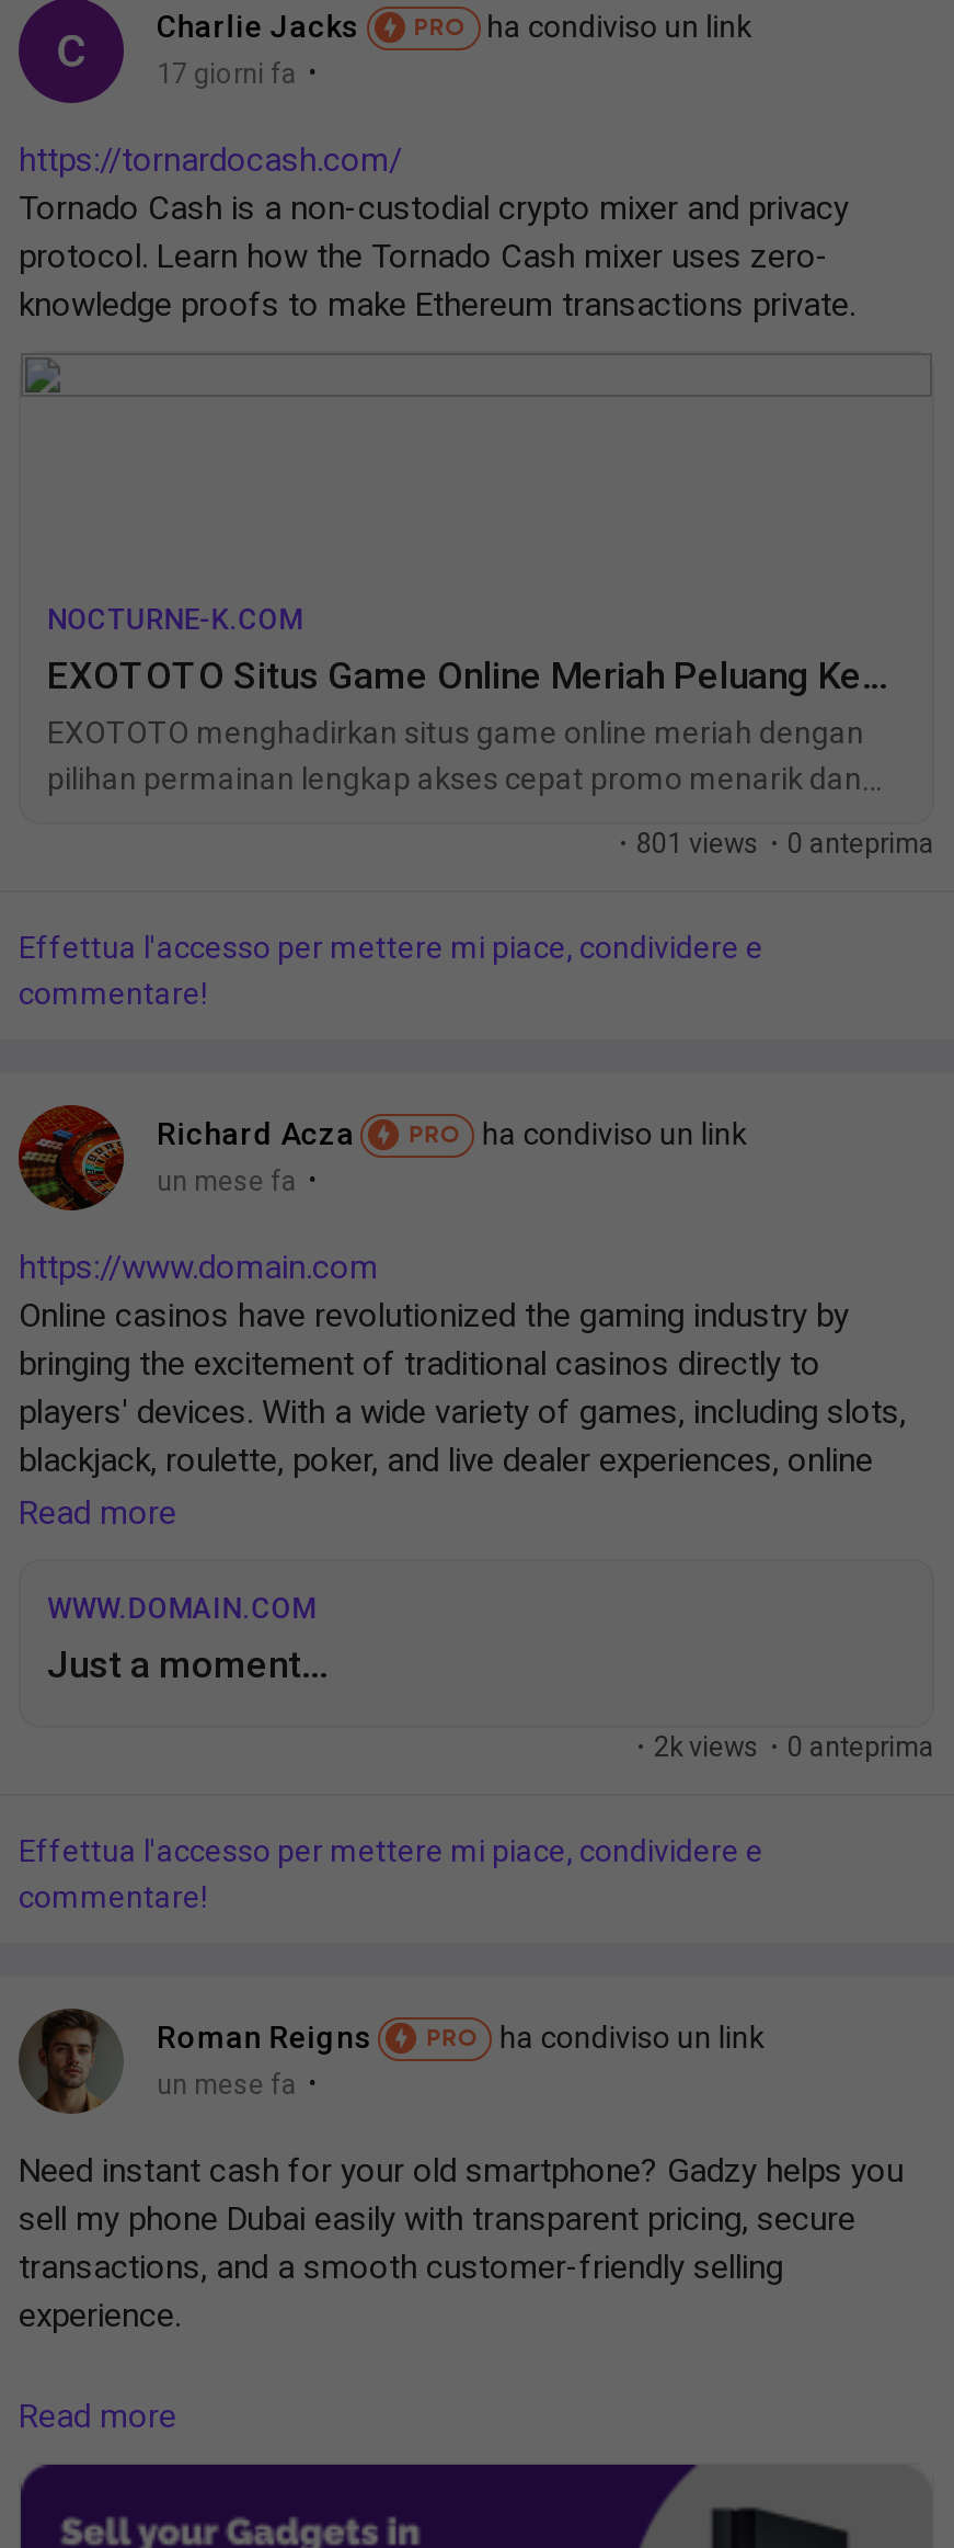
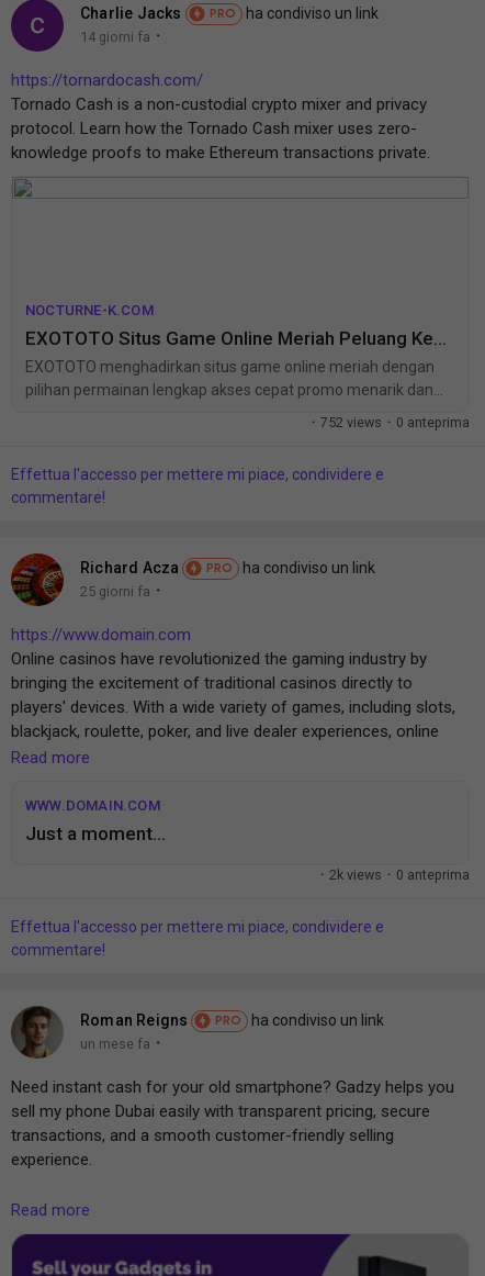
- 17 giorni fa ·
+ 14 giorni fa ·

- · 801 views · 0 anteprima
+ · 752 views · 0 anteprima

- un mese fa ·
+ 25 giorni fa ·
